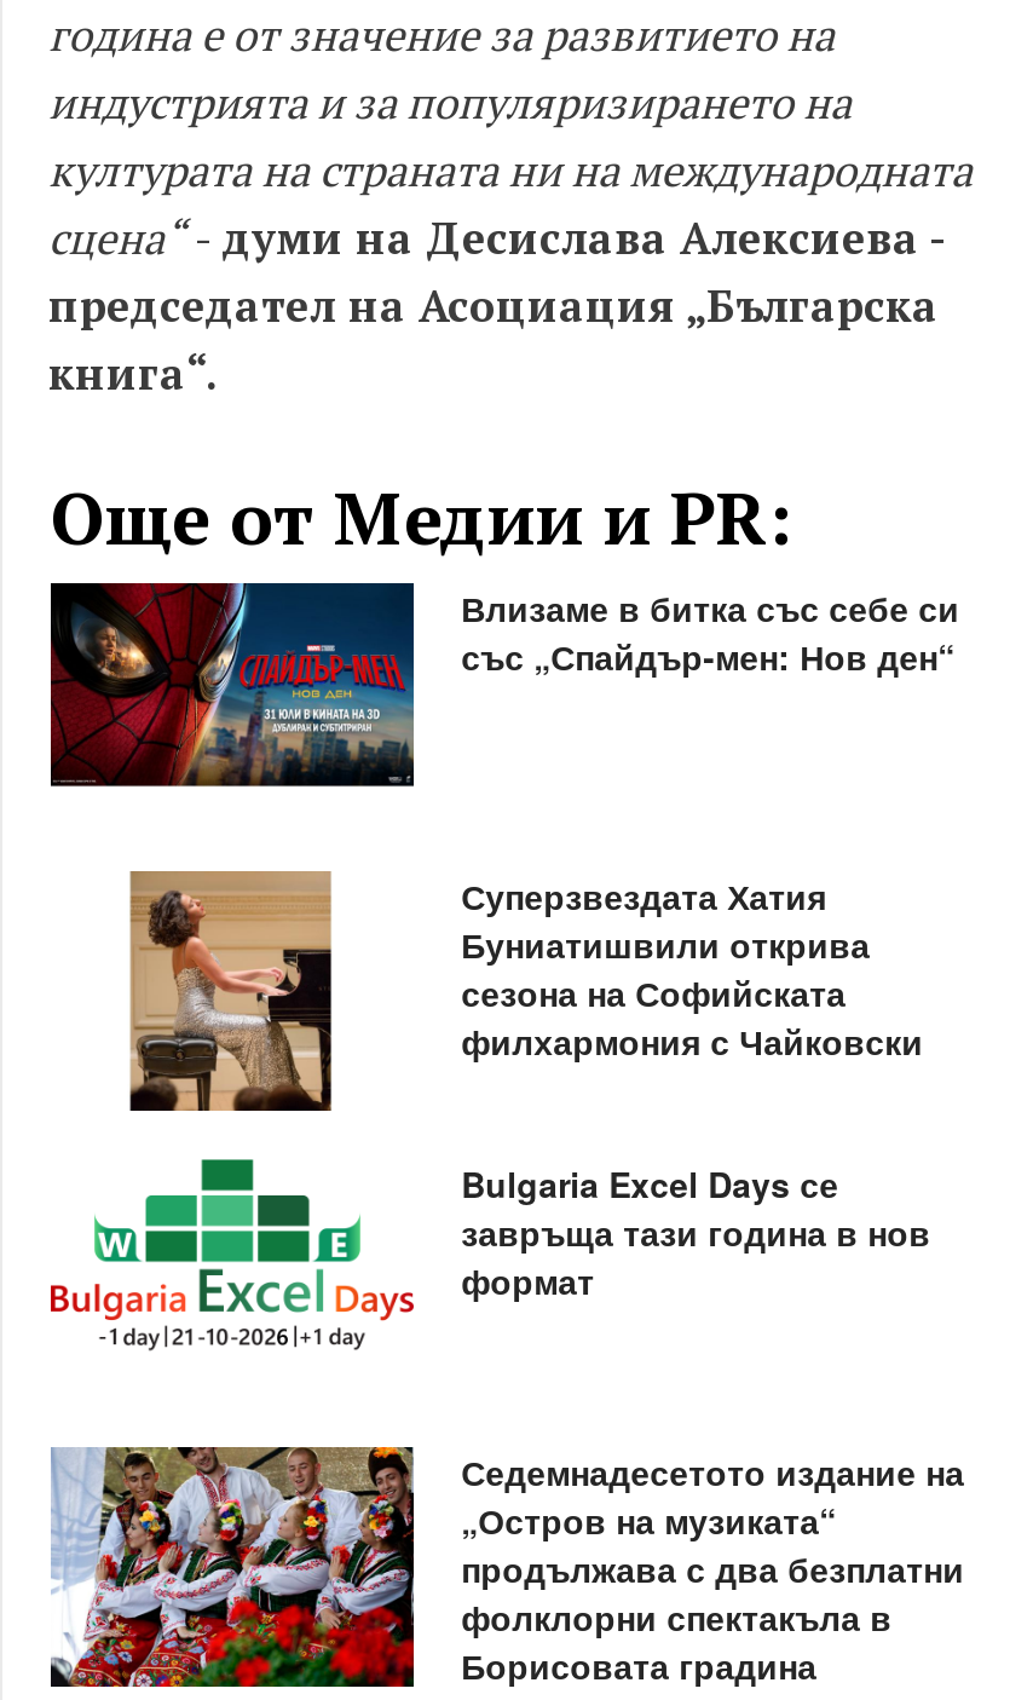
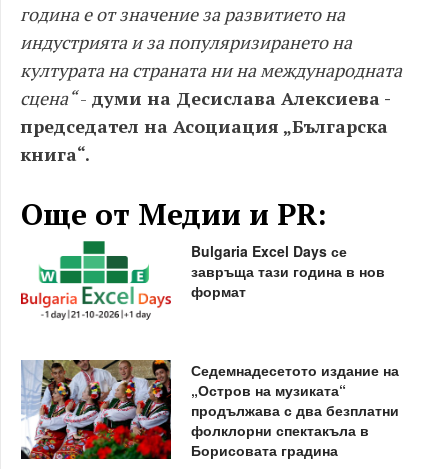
- [image]
- Влизаме в битка със себе си
- със „Спайдър-мен: Нов ден“

- [image]

- Суперзвездата Хатия
- Буниатишвили открива
- сезона на Софийската
- филхармония с Чайковски
